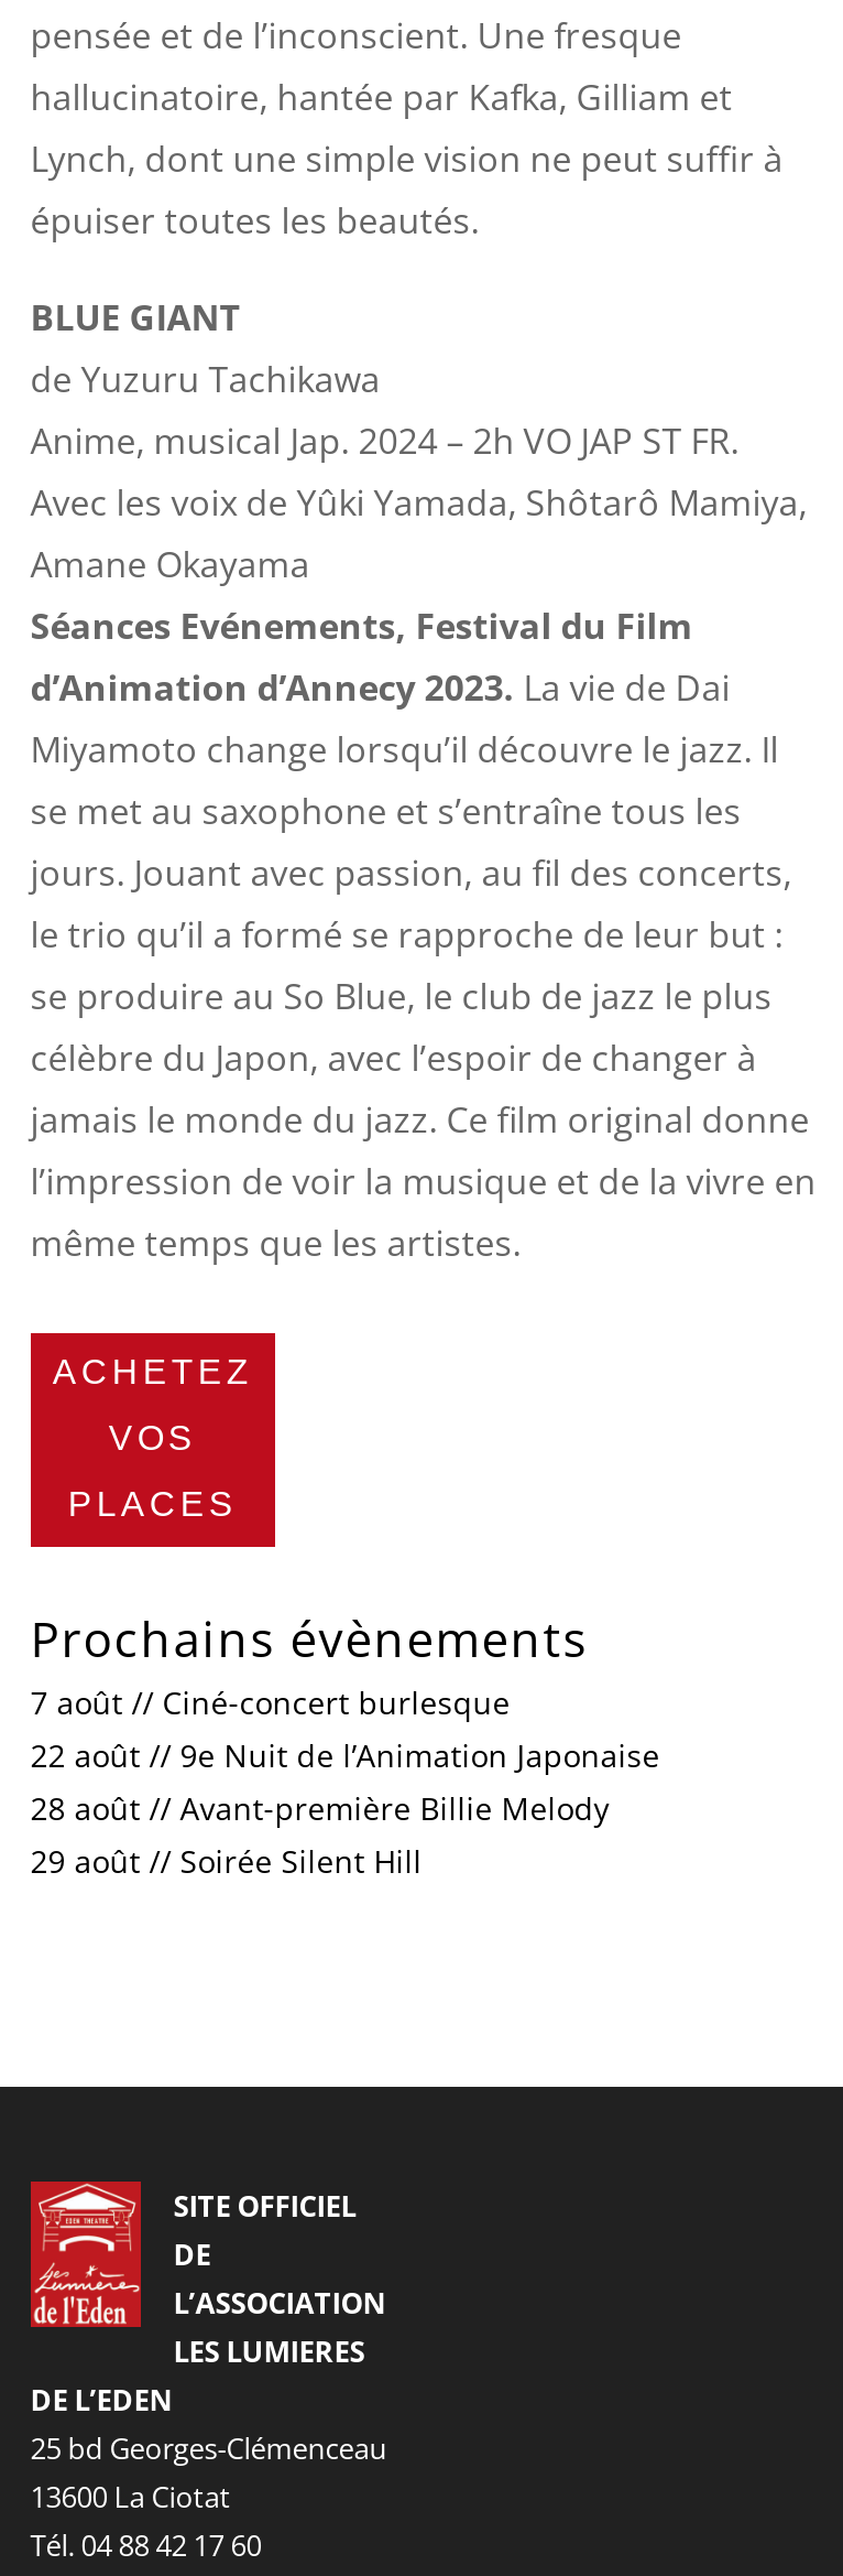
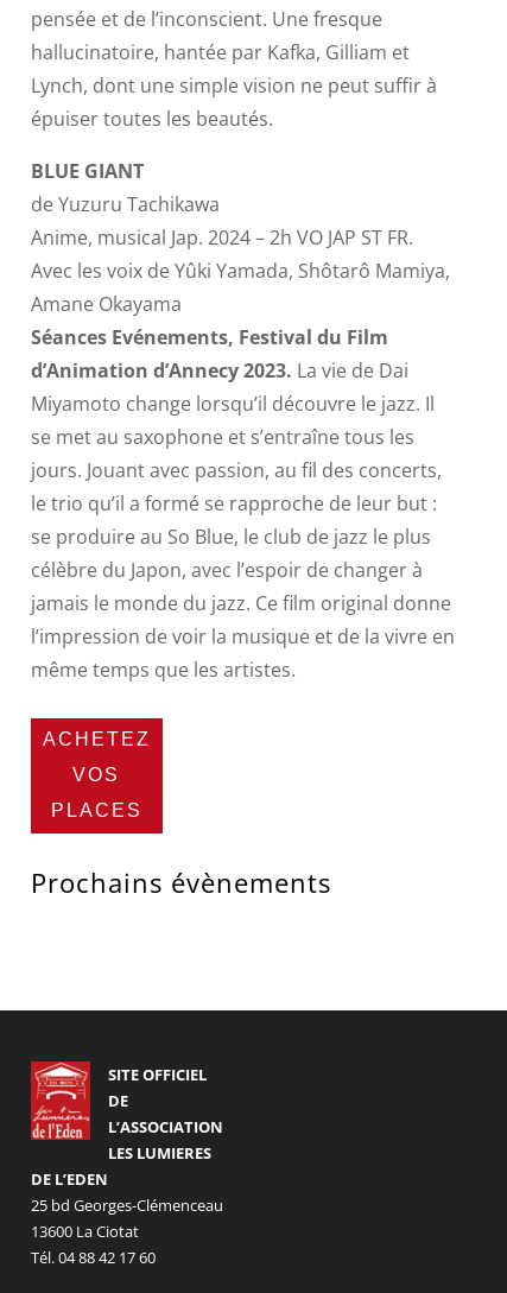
- 7 août // Ciné-concert burlesque
- 22 août // 9e Nuit de l’Animation Japonaise
- 28 août // Avant-première Billie Melody
- 29 août // Soirée Silent Hill
